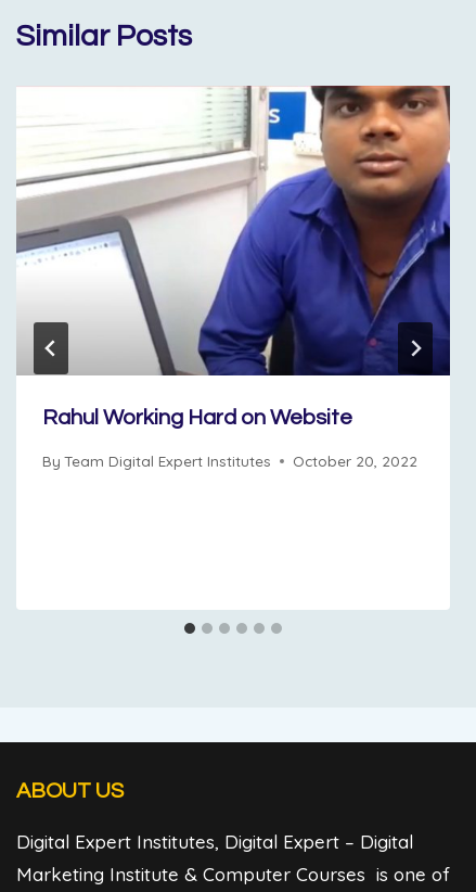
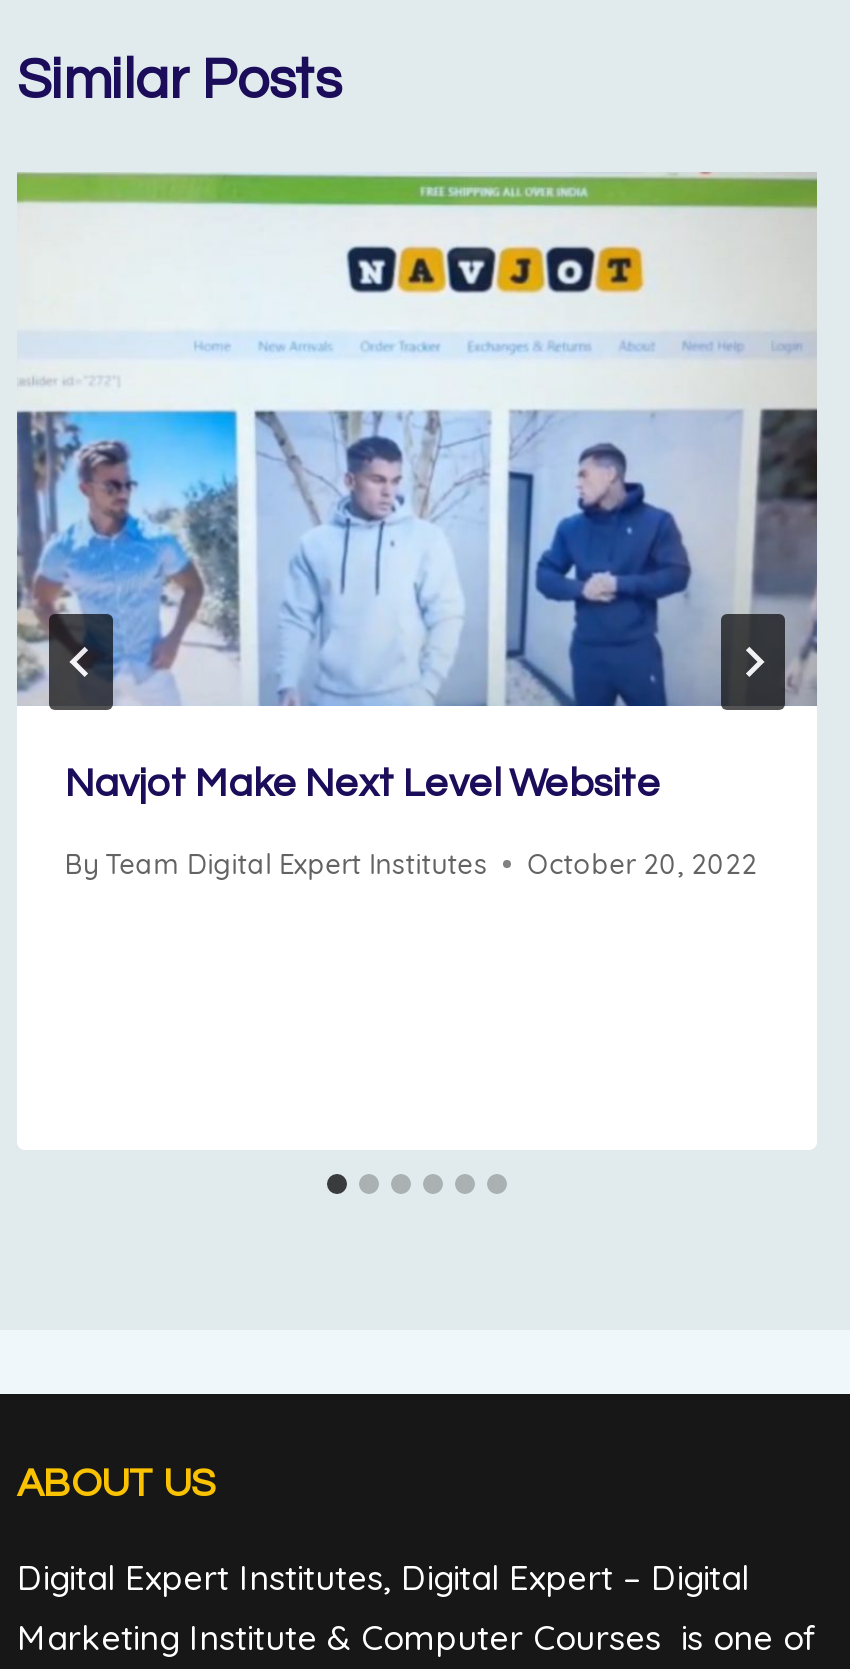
- [image]
- Rahul Working Hard on Website
+ [image]
+ Navjot Make Next Level Website
